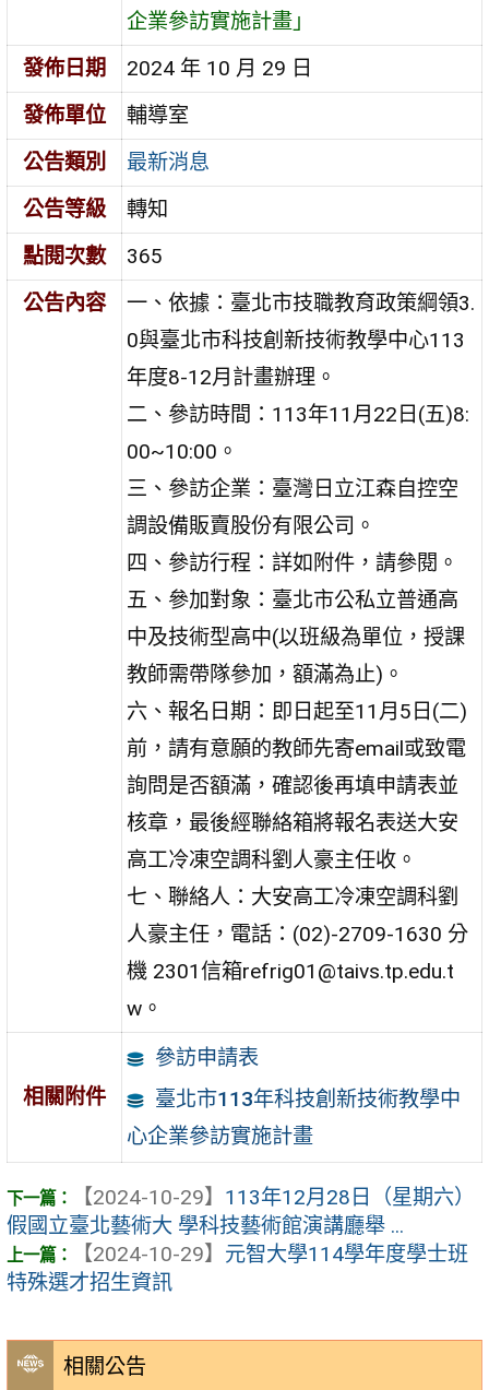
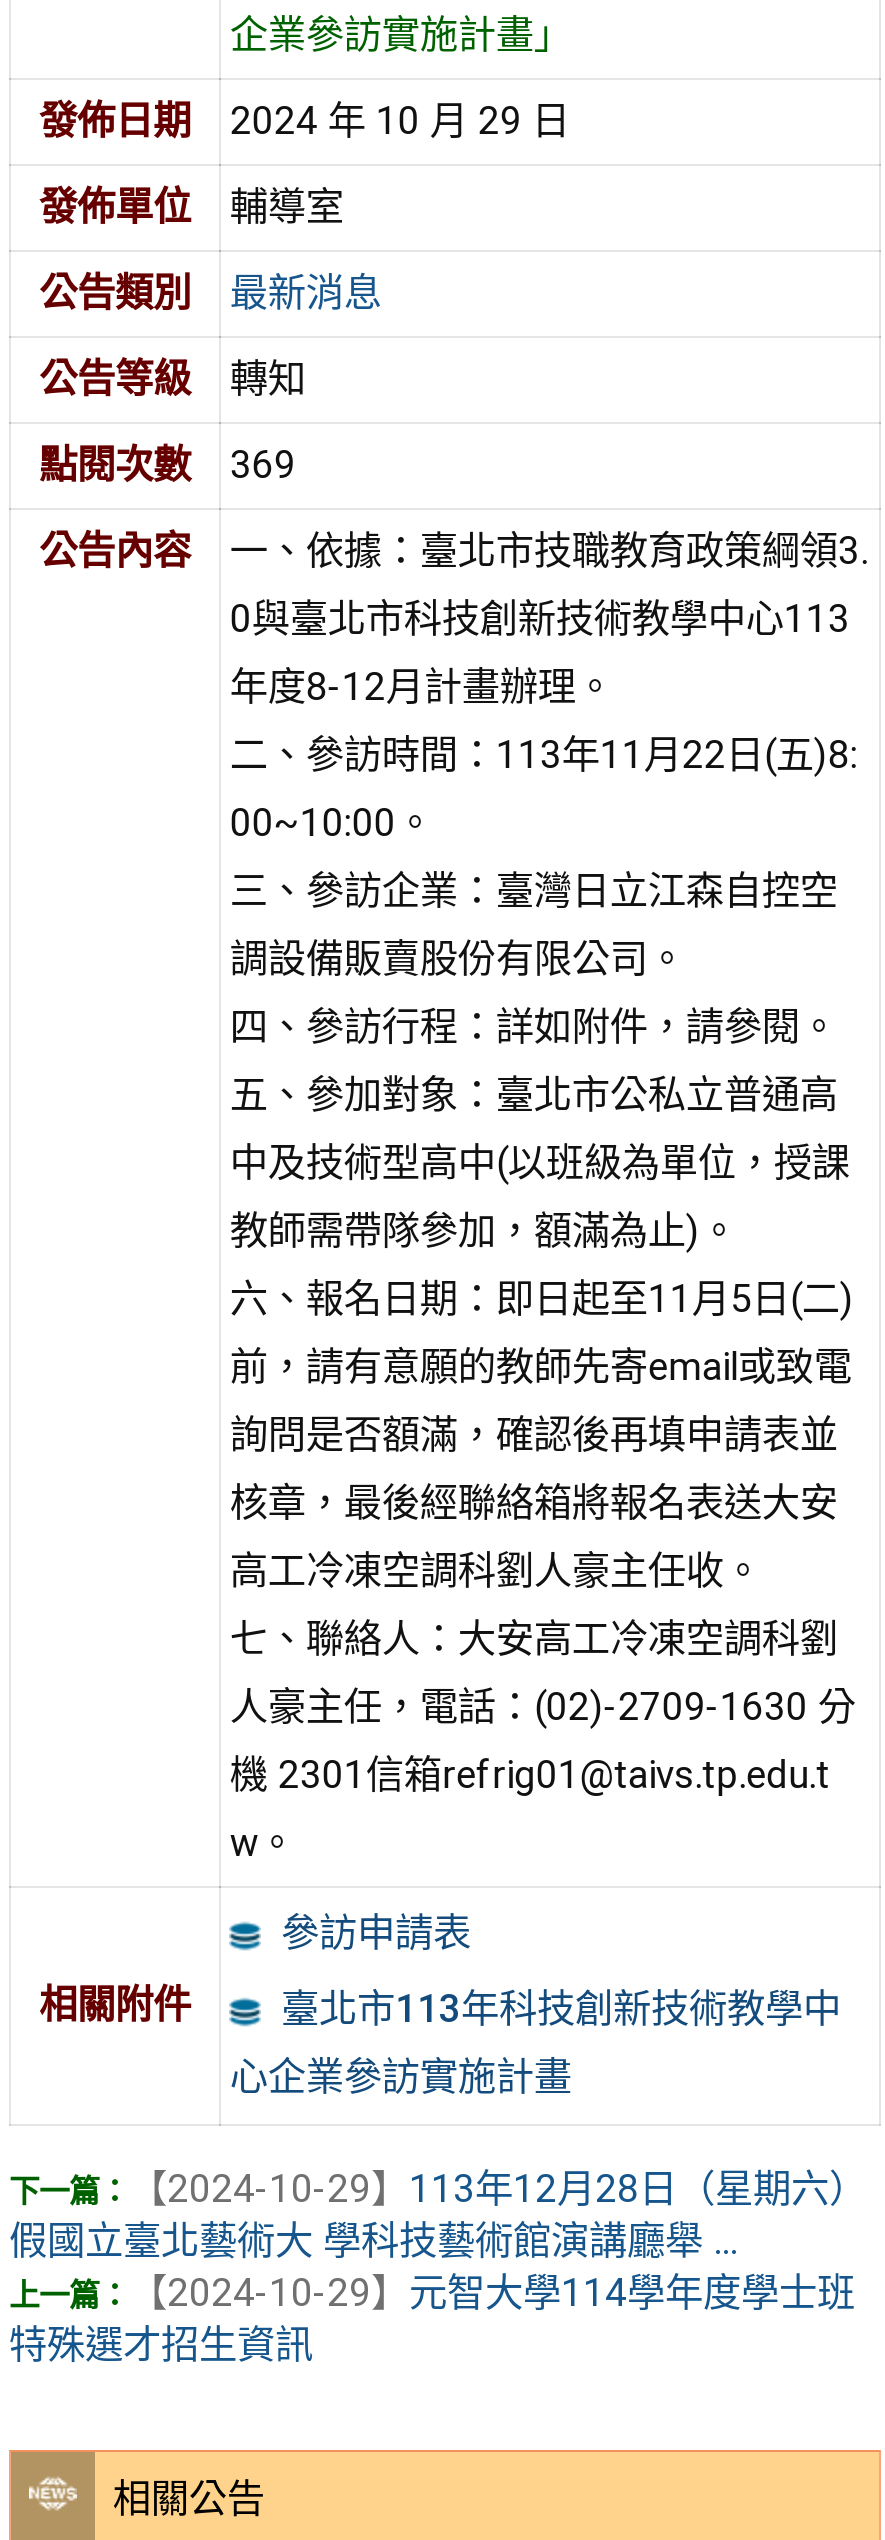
- 點閱次數 365
+ 點閱次數 369
